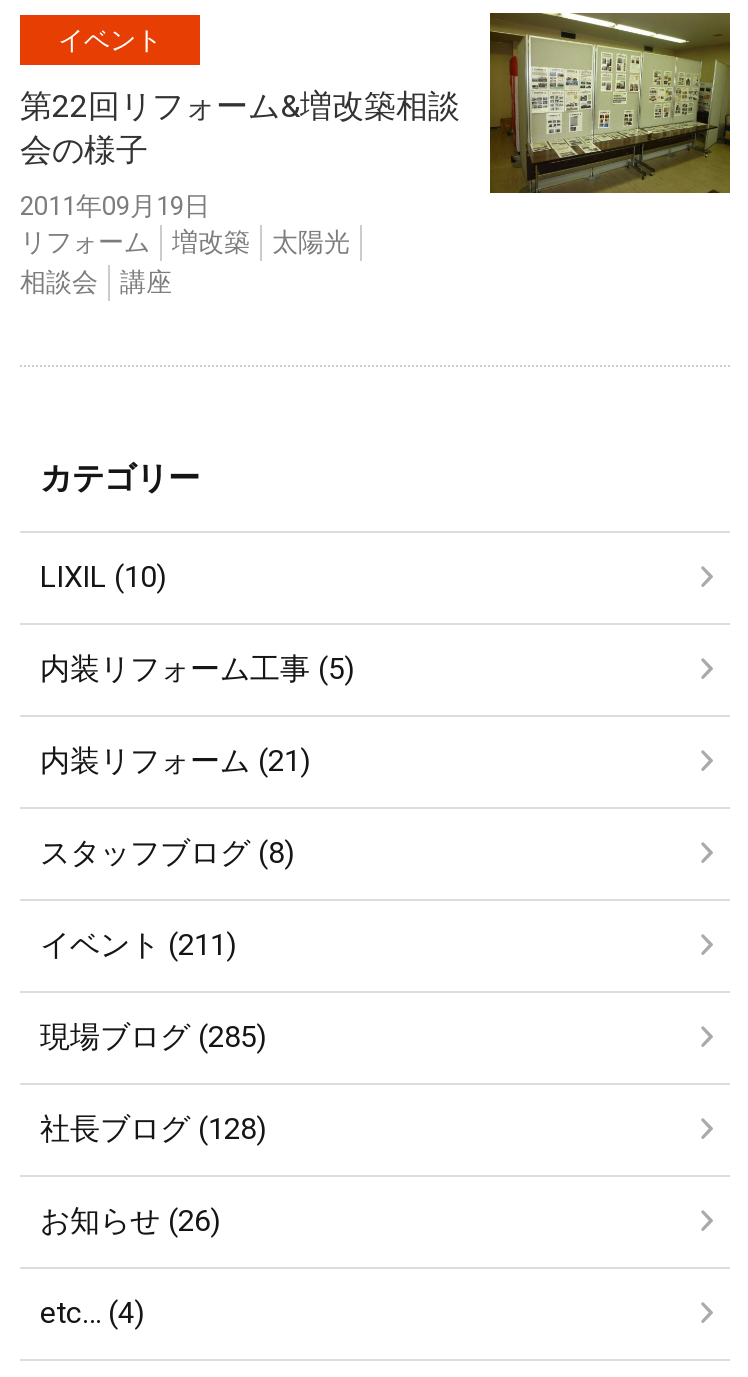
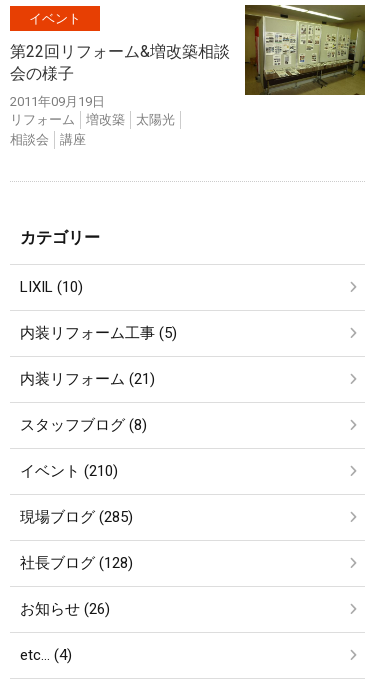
- イベント (211)
+ イベント (210)
